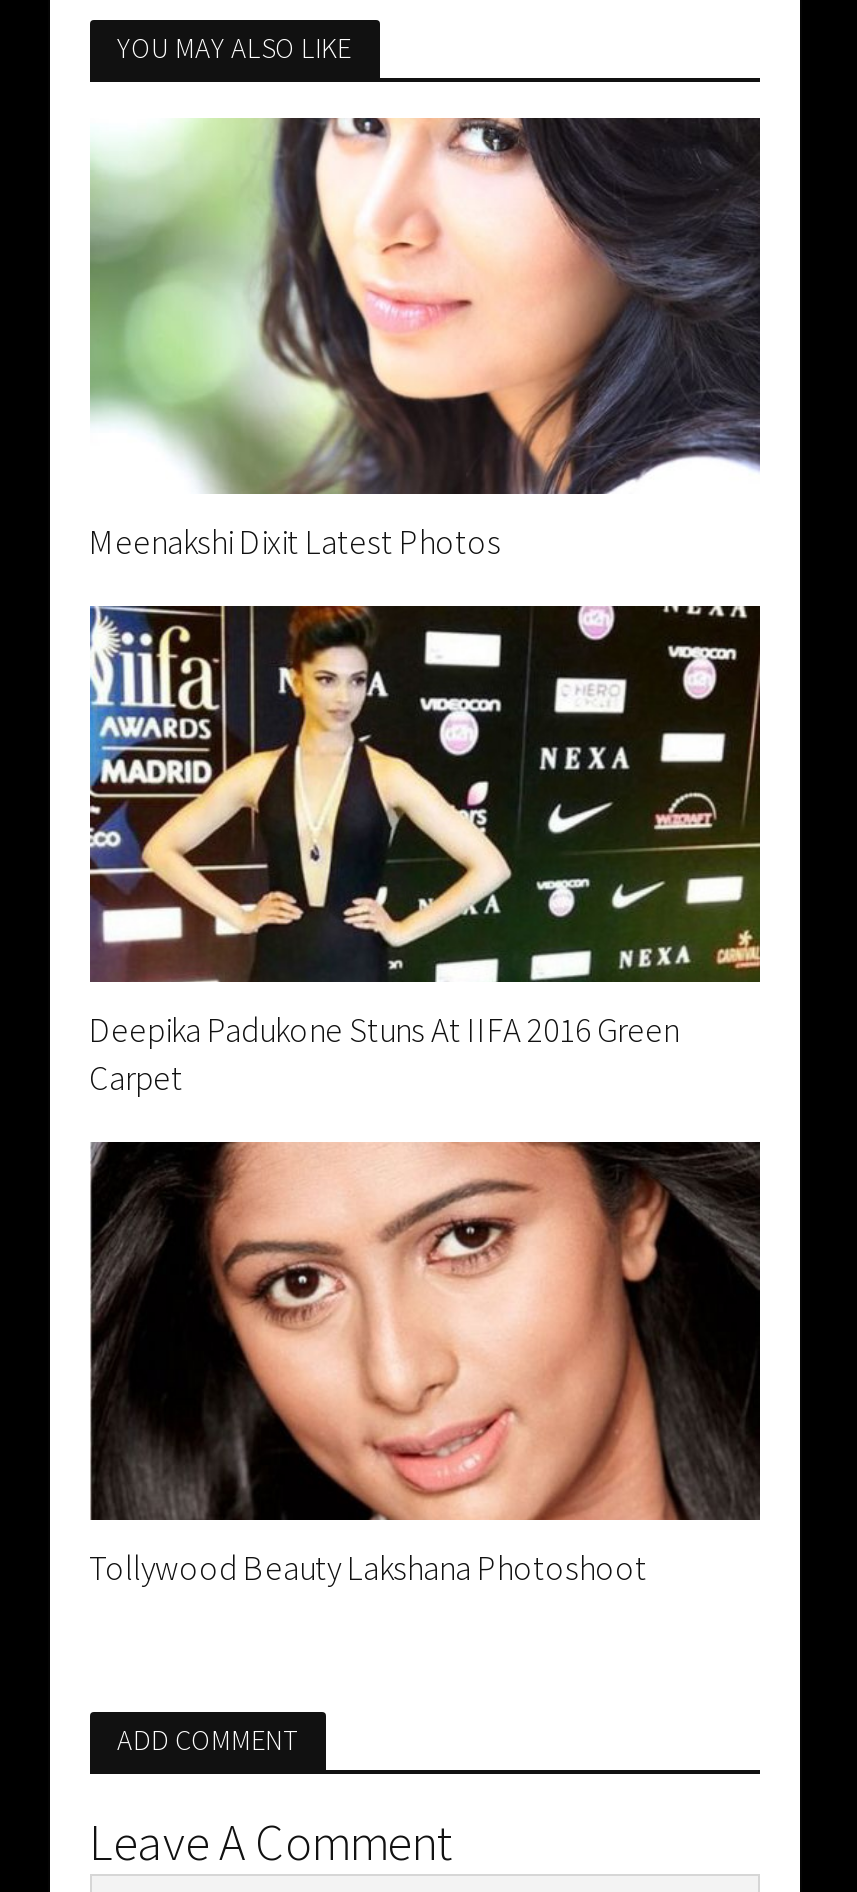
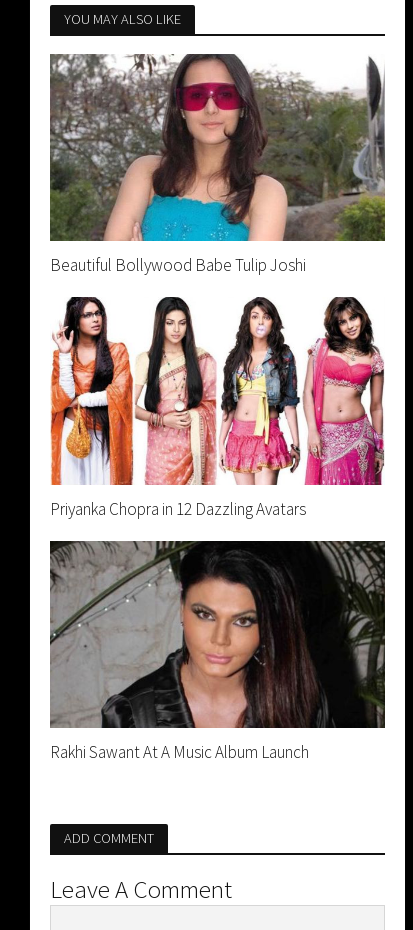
- [image]
- Meenakshi Dixit Latest Photos
+ [image]
+ Beautiful Bollywood Babe Tulip Joshi

- [image]
- Deepika Padukone Stuns At IIFA 2016 Green
- Carpet
+ [image]
+ Priyanka Chopra in 12 Dazzling Avatars

- [image]
- Tollywood Beauty Lakshana Photoshoot
+ [image]
+ Rakhi Sawant At A Music Album Launch
